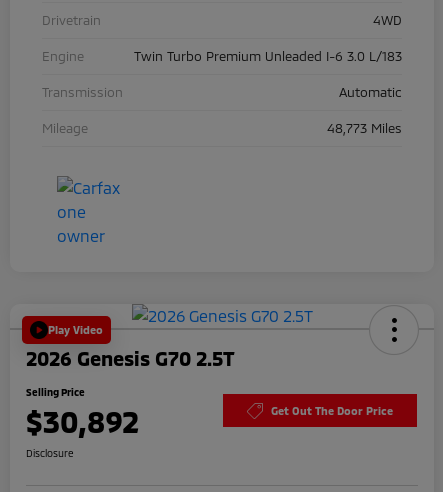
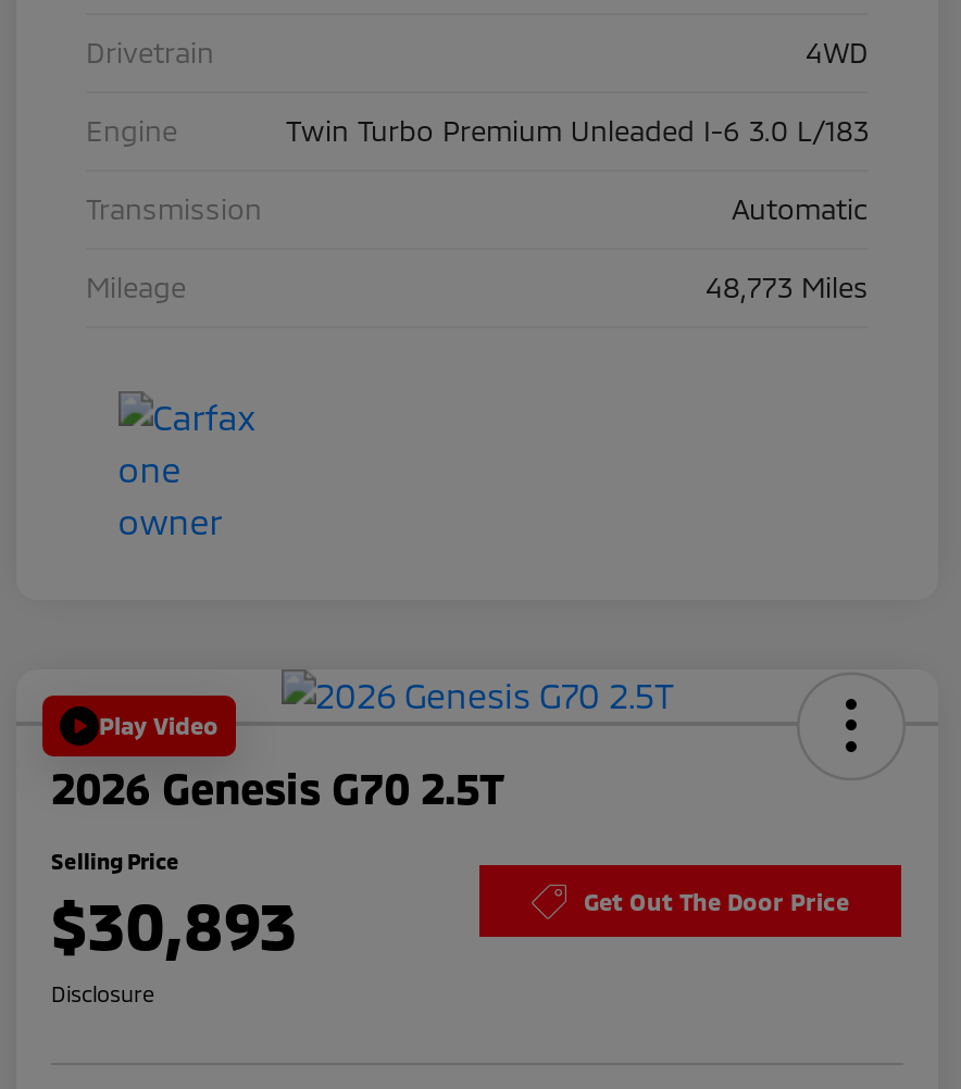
- $30,892
+ $30,893
